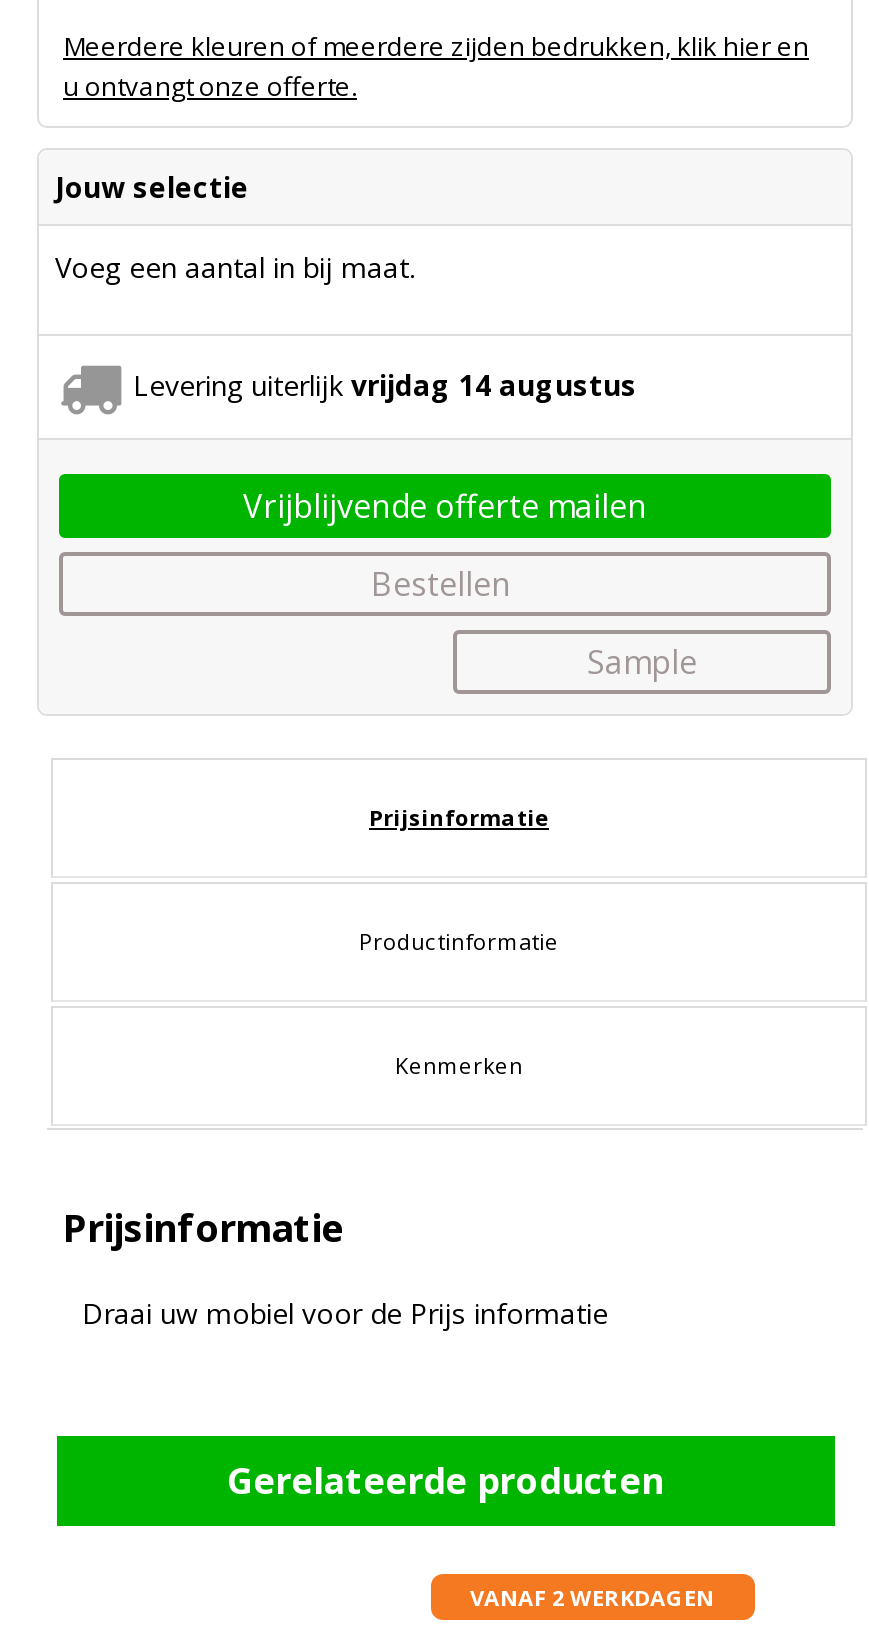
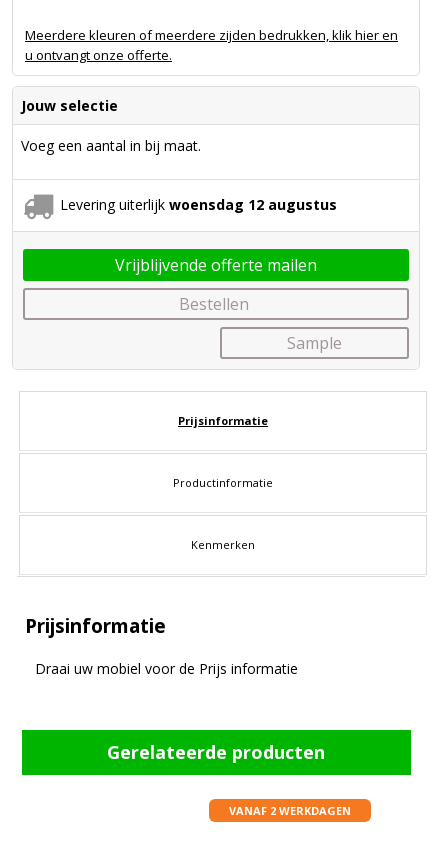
- Levering uiterlijk vrijdag 14 augustus
+ Levering uiterlijk woensdag 12 augustus
